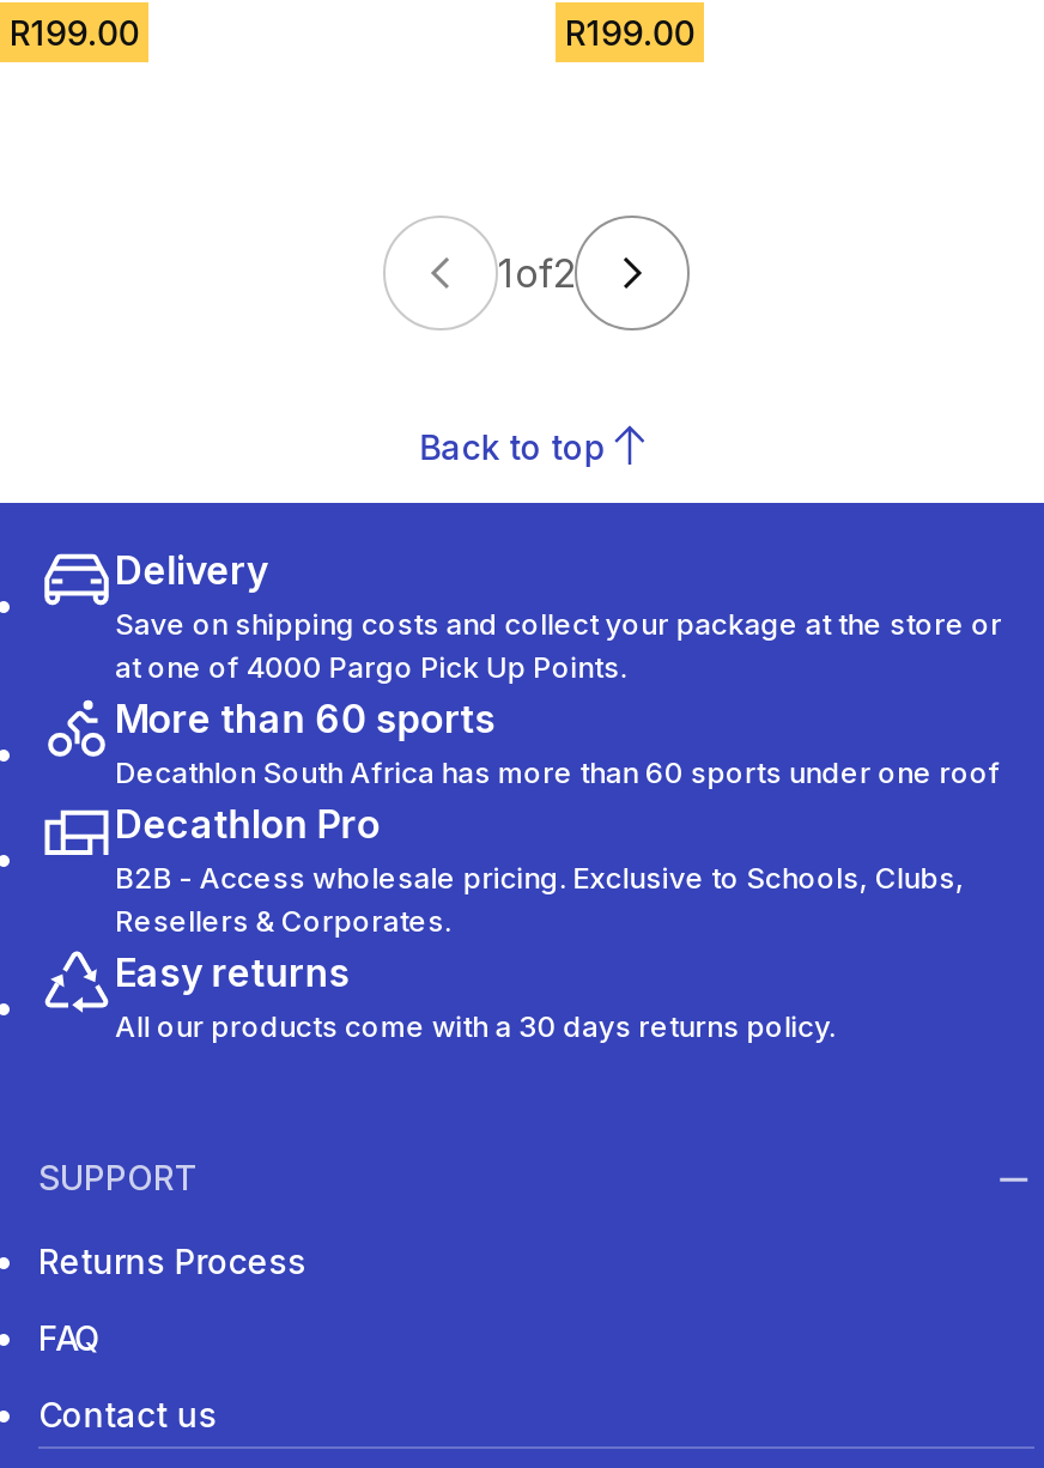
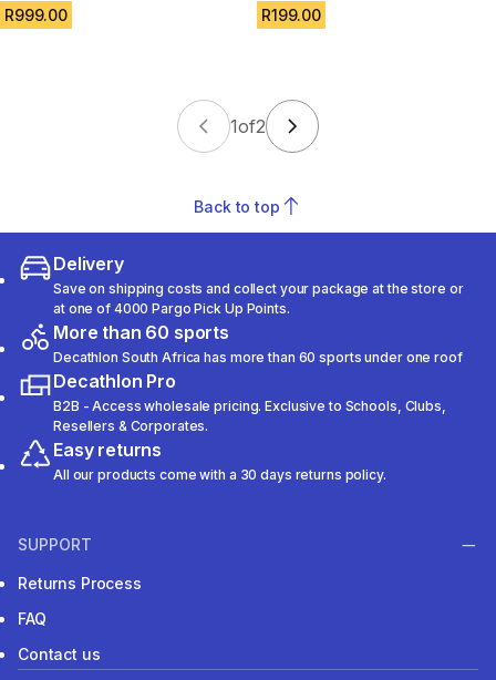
- R199.00
+ R999.00
